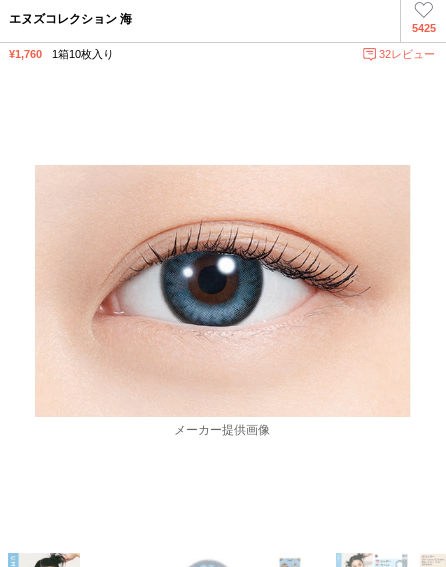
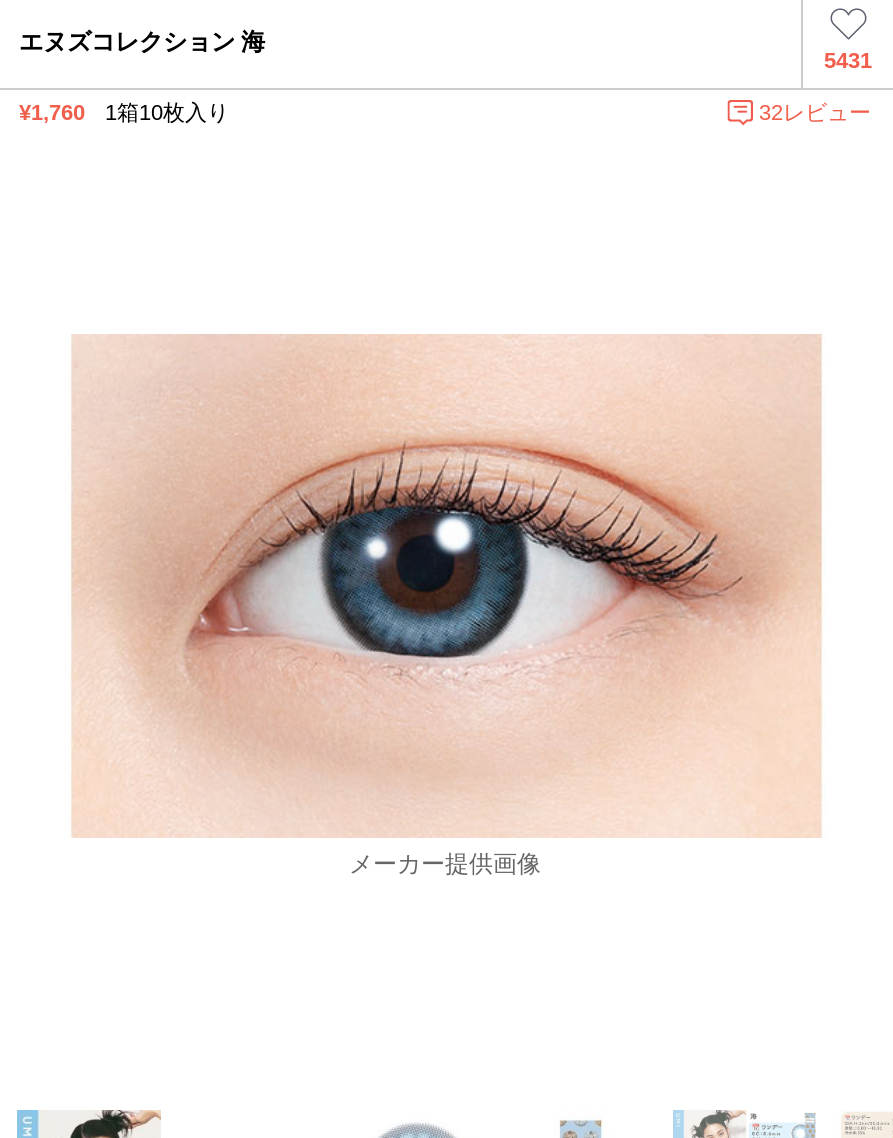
- 5425
+ 5431
